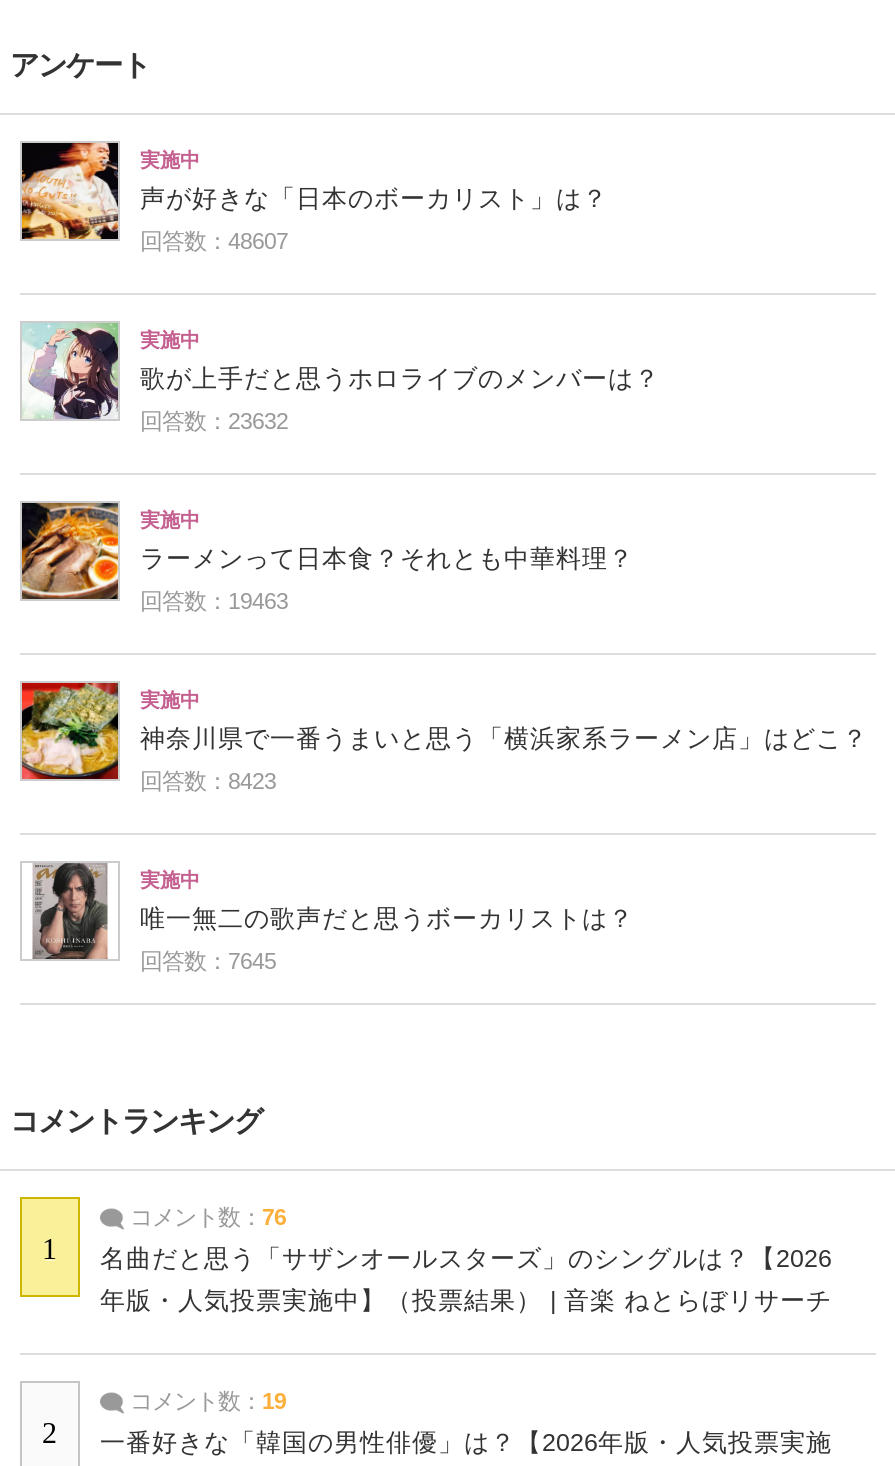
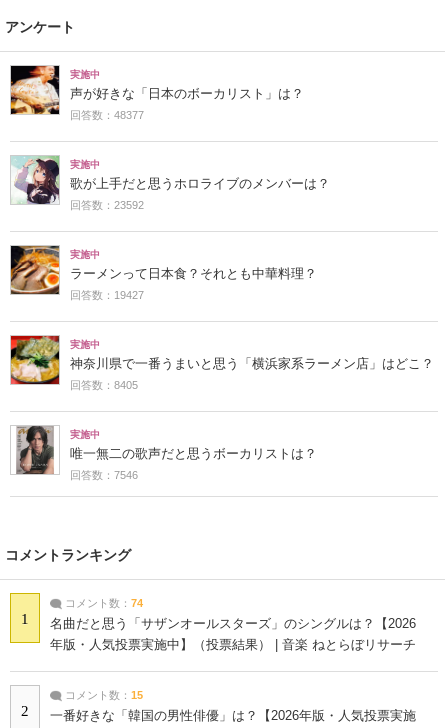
- 回答数：48607
+ 回答数：48377

- 回答数：23632
+ 回答数：23592

- 回答数：19463
+ 回答数：19427

- 回答数：8423
+ 回答数：8405

- 回答数：7645
+ 回答数：7546

- コメント数：76
+ コメント数：74

- コメント数：19
+ コメント数：15
